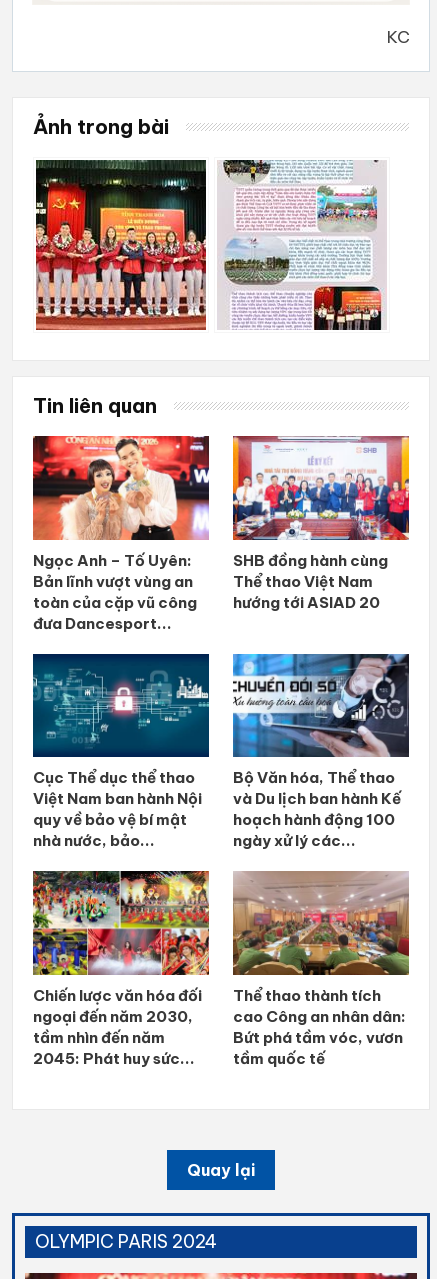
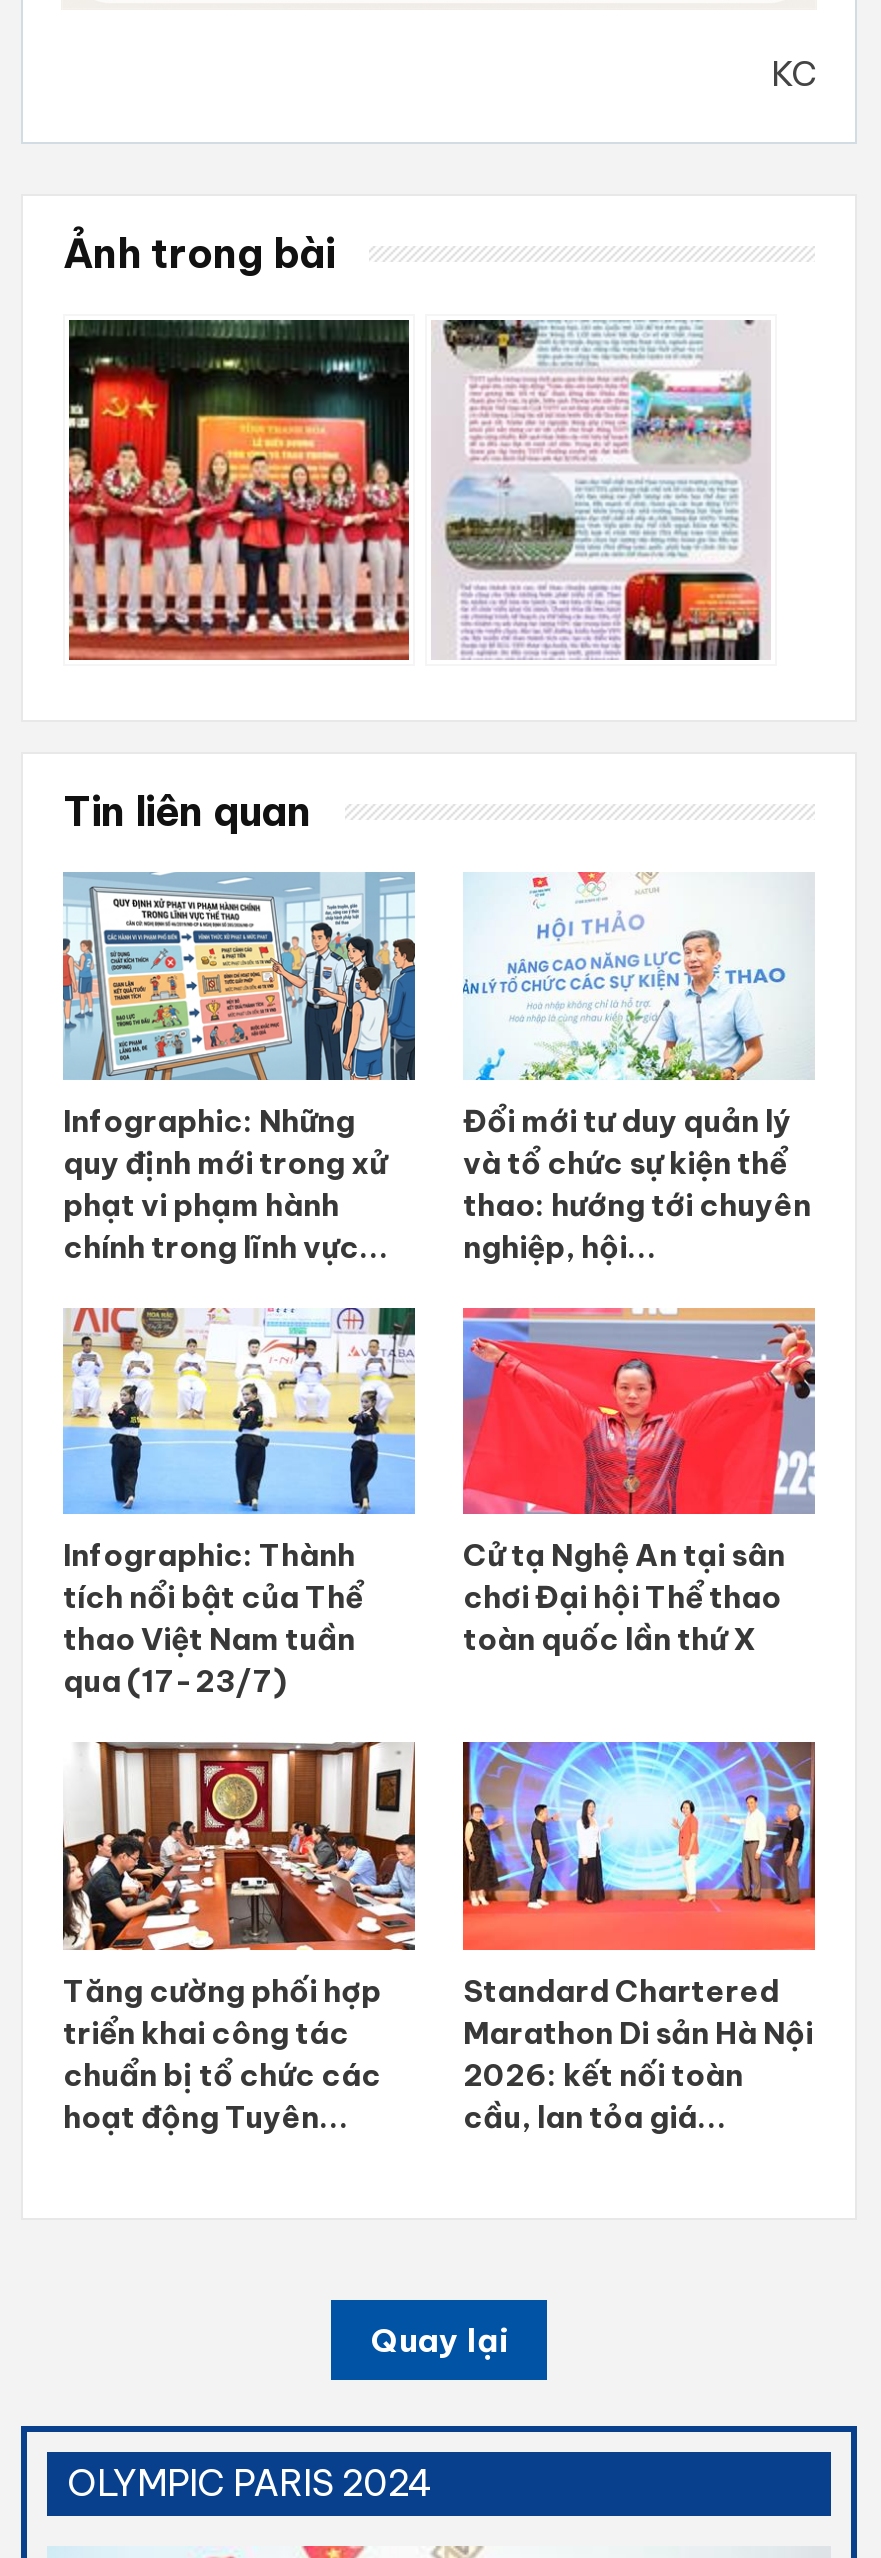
- [image]
- Ngọc Anh – Tố Uyên:
- Bản lĩnh vượt vùng an
- toàn của cặp vũ công
- đưa Dancesport...
+ [image]
+ Infographic: Những
+ quy định mới trong xử
+ phạt vi phạm hành
+ chính trong lĩnh vực...

- [image]
- SHB đồng hành cùng
- Thể thao Việt Nam
- hướng tới ASIAD 20
+ [image]
+ Đổi mới tư duy quản lý
+ và tổ chức sự kiện thể
+ thao: hướng tới chuyên
+ nghiệp, hội...

- [image]
- Cục Thể dục thể thao
- Việt Nam ban hành Nội
- quy về bảo vệ bí mật
- nhà nước, bảo...
+ [image]
+ Infographic: Thành
+ tích nổi bật của Thể
+ thao Việt Nam tuần
+ qua (17-23/7)

- [image]
- Bộ Văn hóa, Thể thao
- và Du lịch ban hành Kế
- hoạch hành động 100
- ngày xử lý các...
+ [image]
+ Cử tạ Nghệ An tại sân
+ chơi Đại hội Thể thao
+ toàn quốc lần thứ X

- [image]
- Chiến lược văn hóa đối
- ngoại đến năm 2030,
- tầm nhìn đến năm
- 2045: Phát huy sức...
+ [image]
+ Tăng cường phối hợp
+ triển khai công tác
+ chuẩn bị tổ chức các
+ hoạt động Tuyên...

- [image]
- Thể thao thành tích
- cao Công an nhân dân:
- Bứt phá tầm vóc, vươn
- tầm quốc tế
+ [image]
+ Standard Chartered
+ Marathon Di sản Hà Nội
+ 2026: kết nối toàn
+ cầu, lan tỏa giá...
